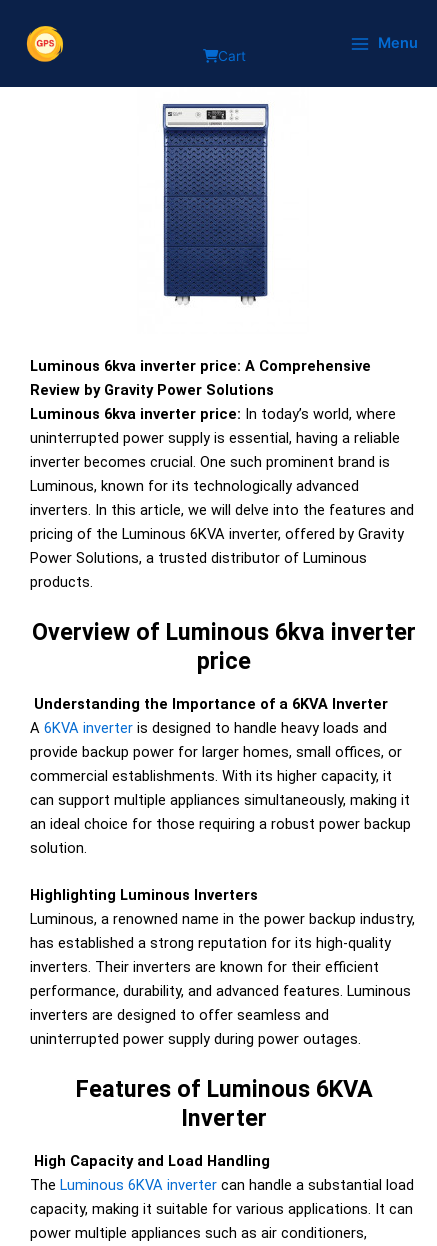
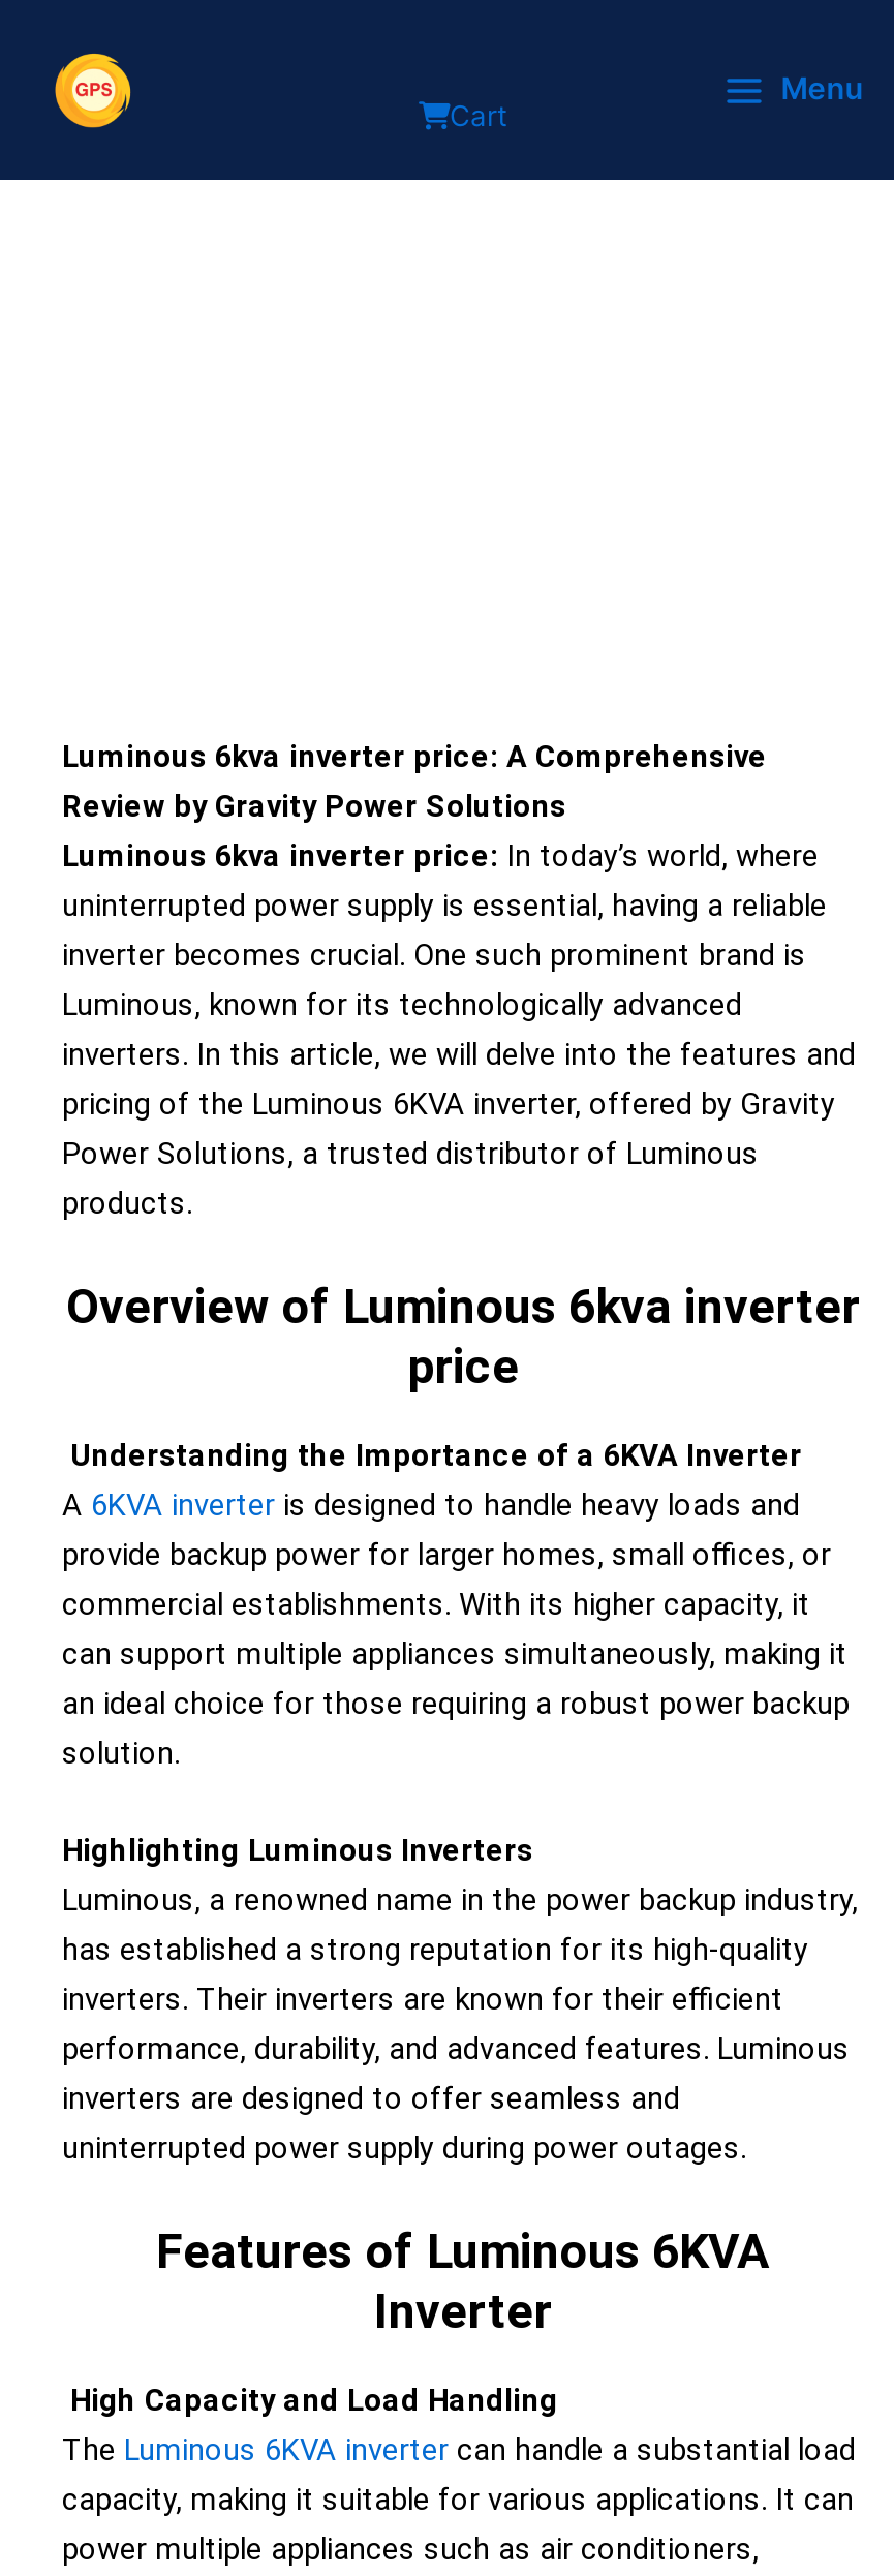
- [image]
